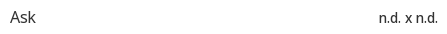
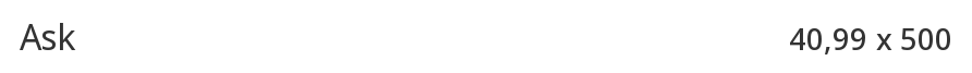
- n.d. x n.d.
+ 40,99 x 500
